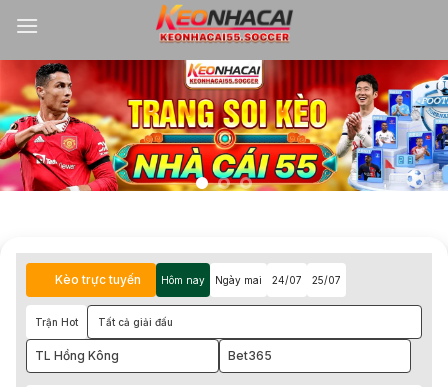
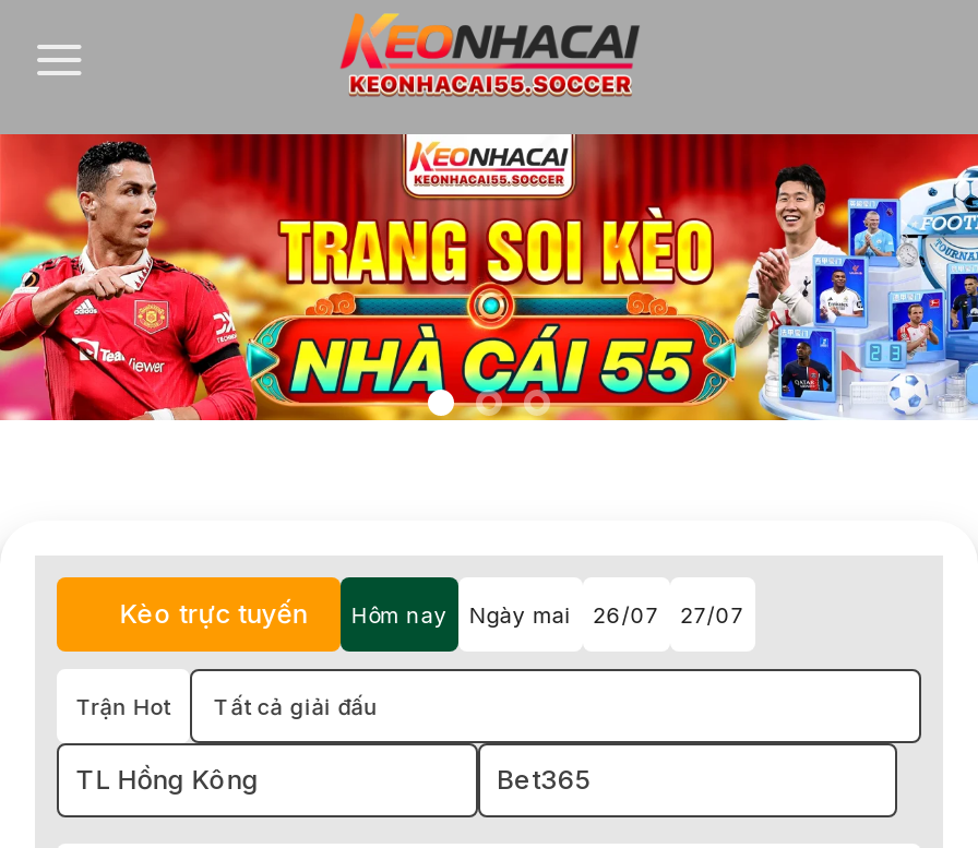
- 24/07
+ 26/07

- 25/07
+ 27/07
